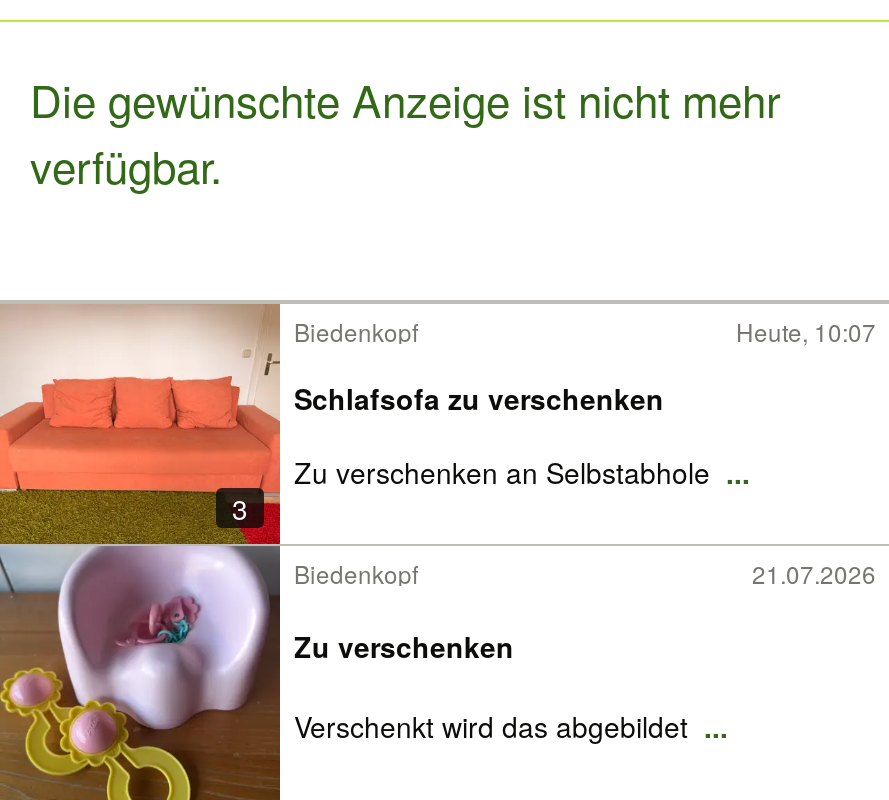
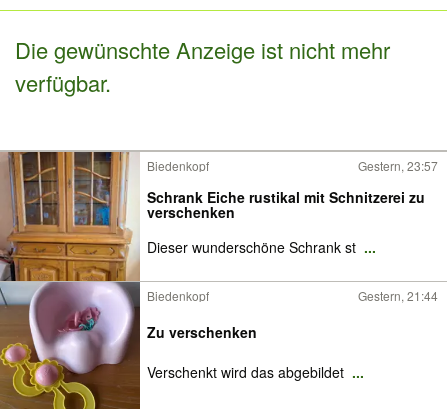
- [image]
- Schlafsofa zu verschenken
+ [image]
+ Schrank Eiche rustikal mit Schnitzerei zu
+ verschenken

- Heute, 10:07
+ Gestern, 23:57

- Zu verschenken an Selbstabhole ...
+ Dieser wunderschöne Schrank st ...

- 3

- 21.07.2026
+ Gestern, 21:44
